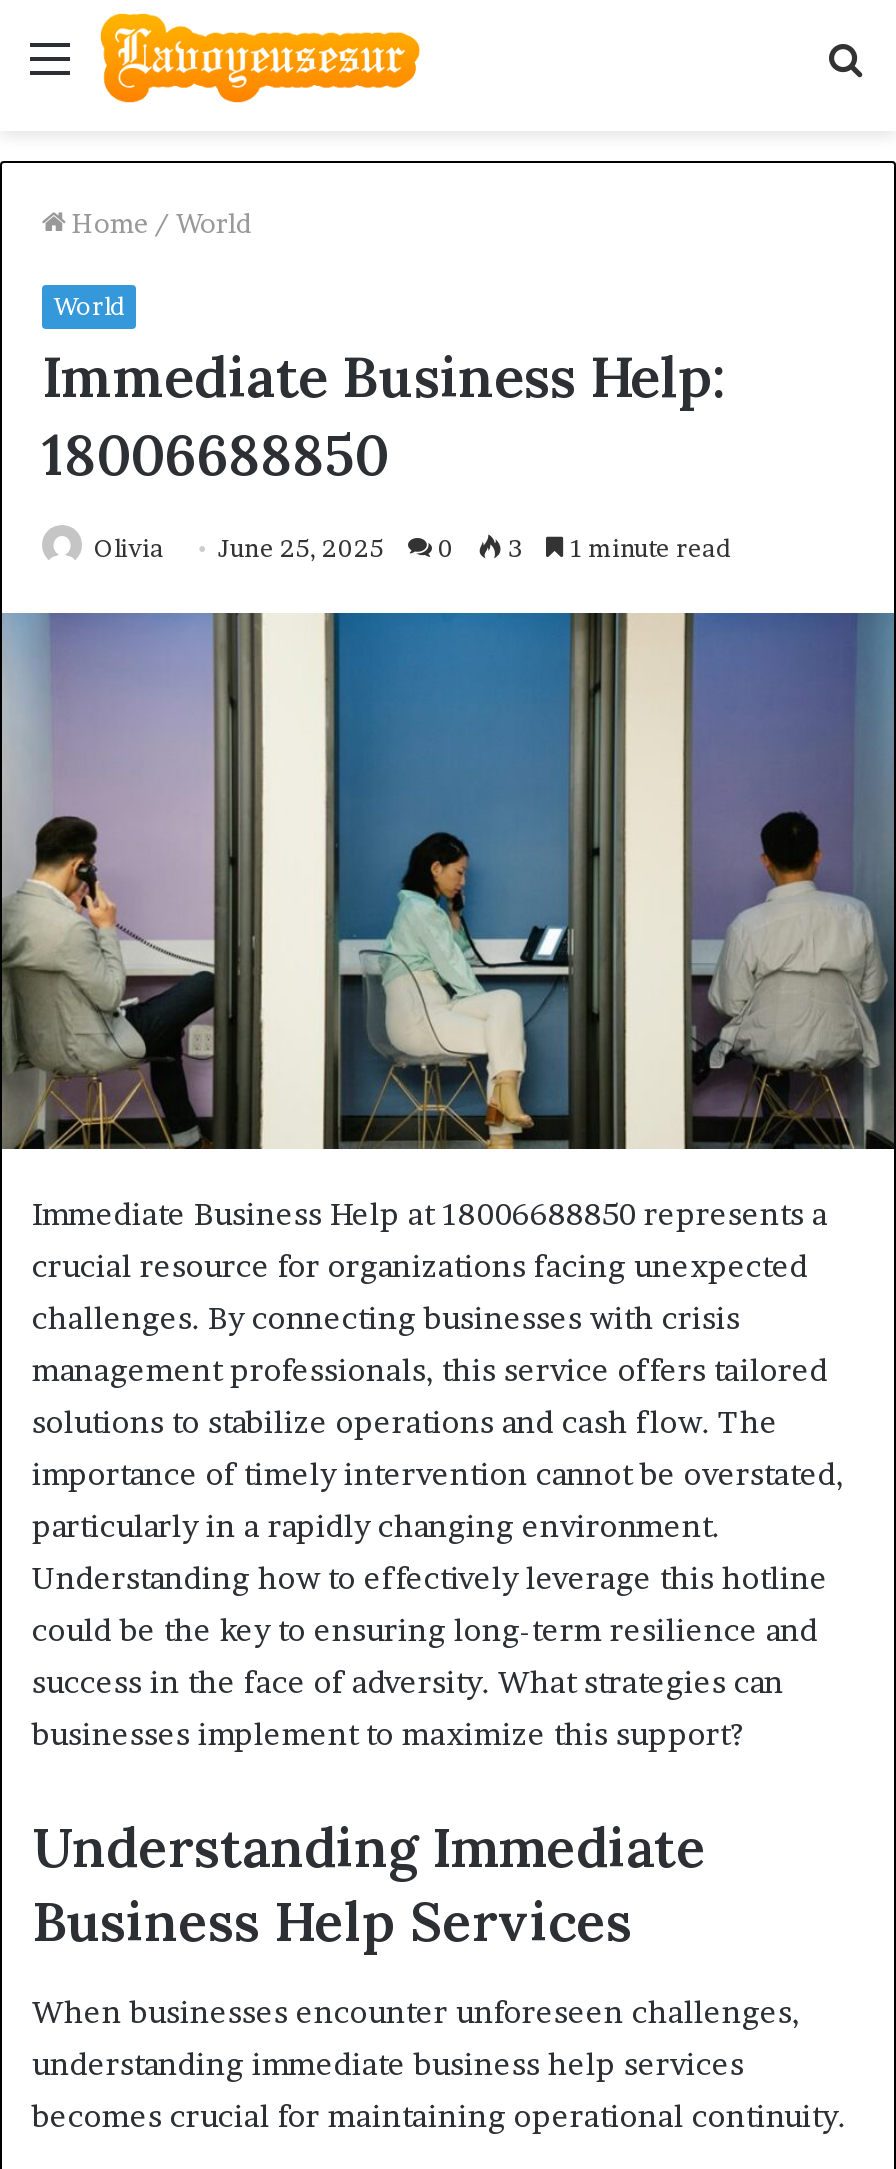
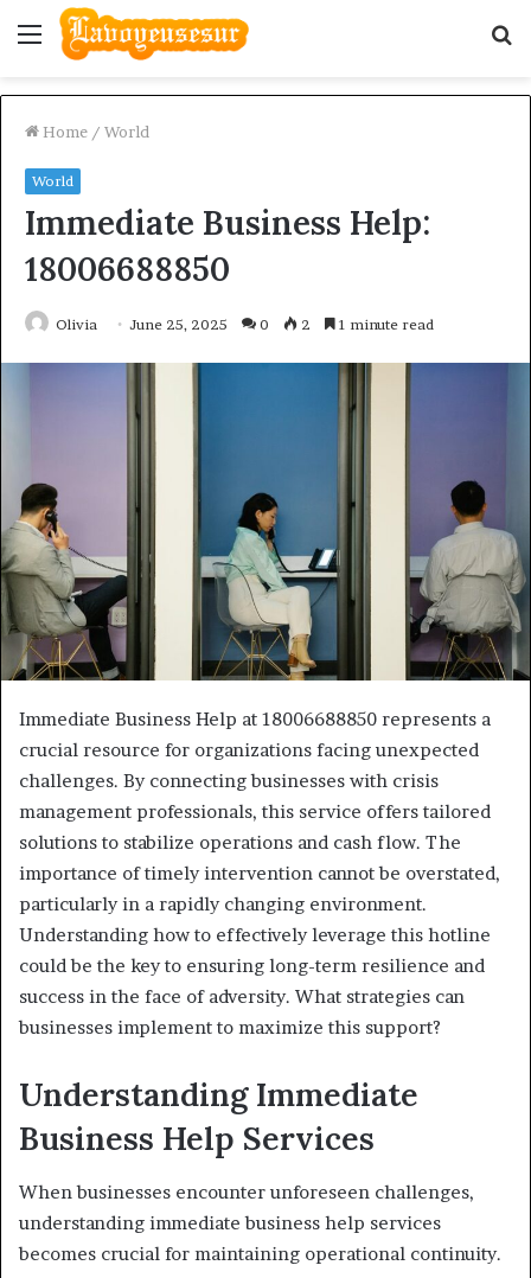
- Olivia June 25, 2025 0 3 1 minute read
+ Olivia June 25, 2025 0 2 1 minute read
